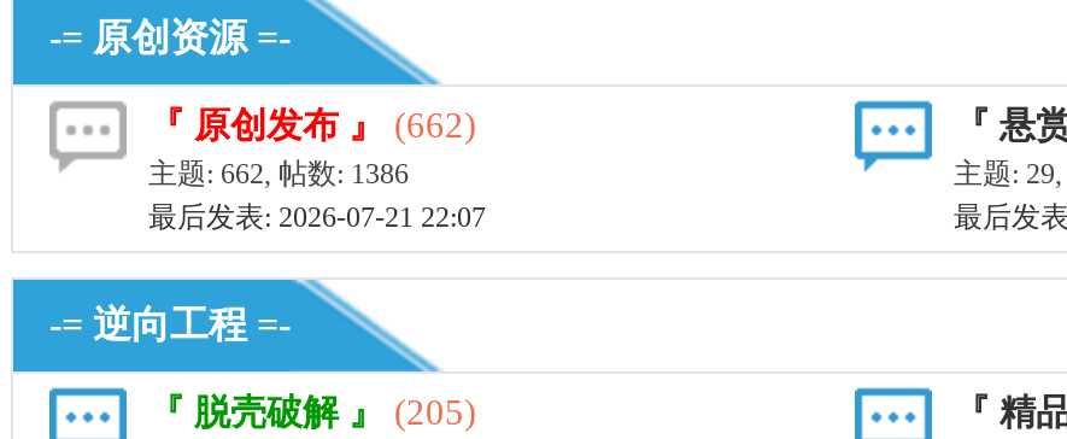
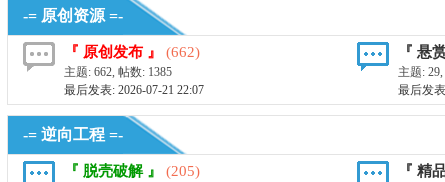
- 主题: 662,帖数: 1386
+ 主题: 662,帖数: 1385
